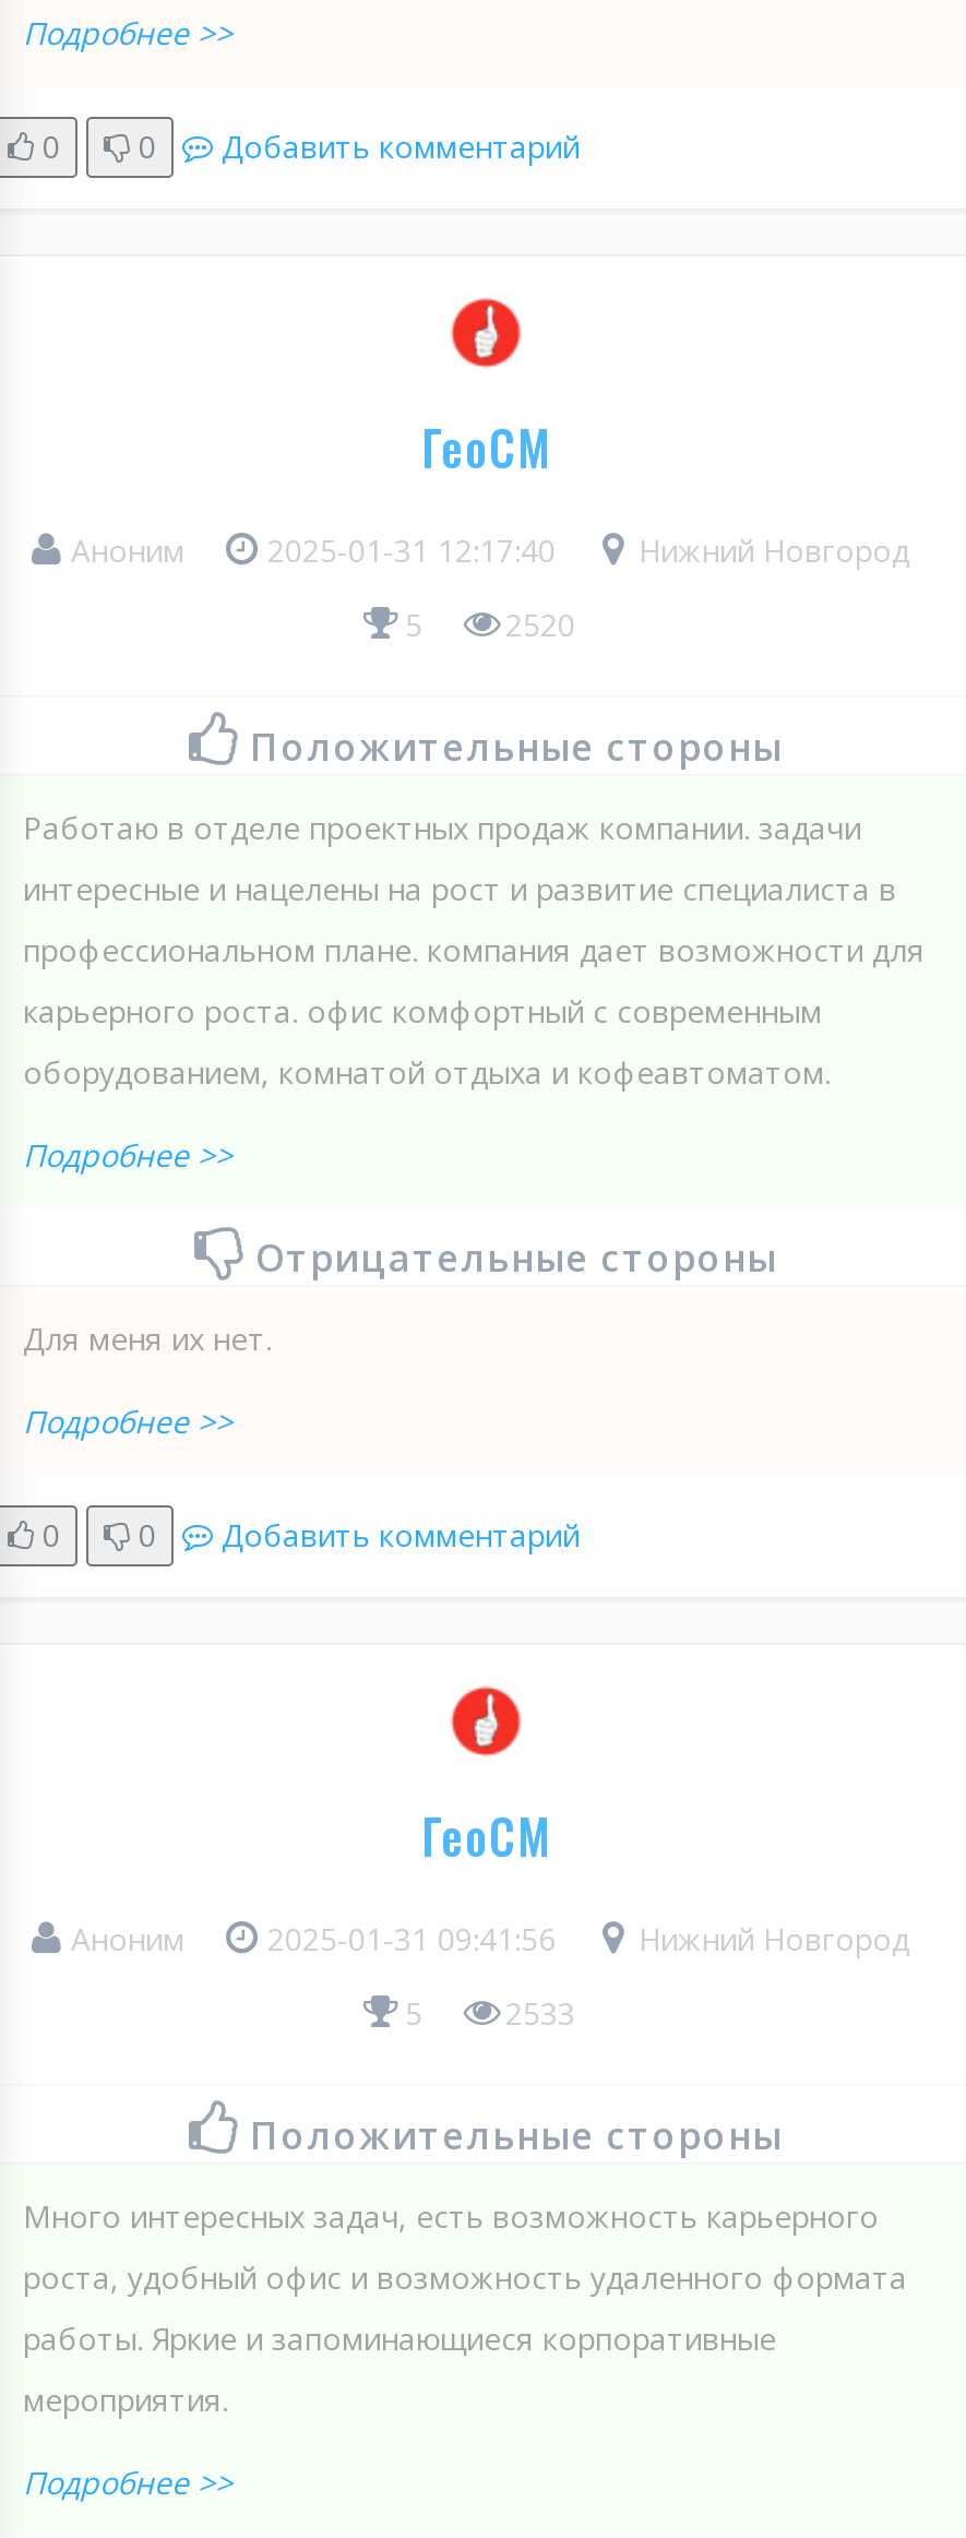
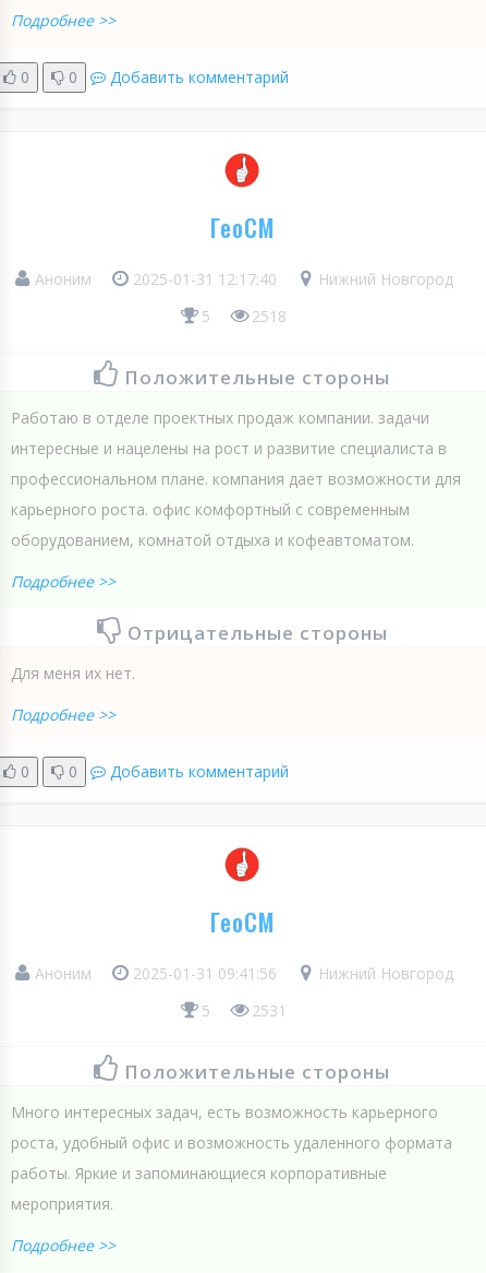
- 5 2520
+ 5 2518

- 5 2533
+ 5 2531
